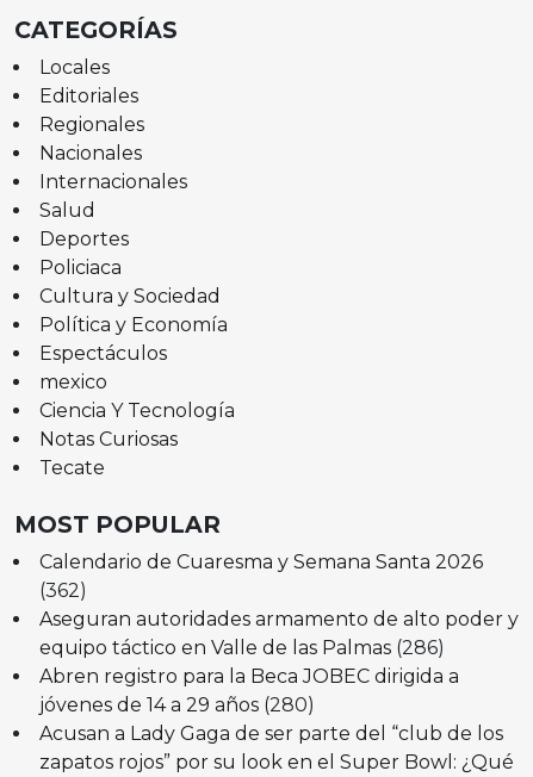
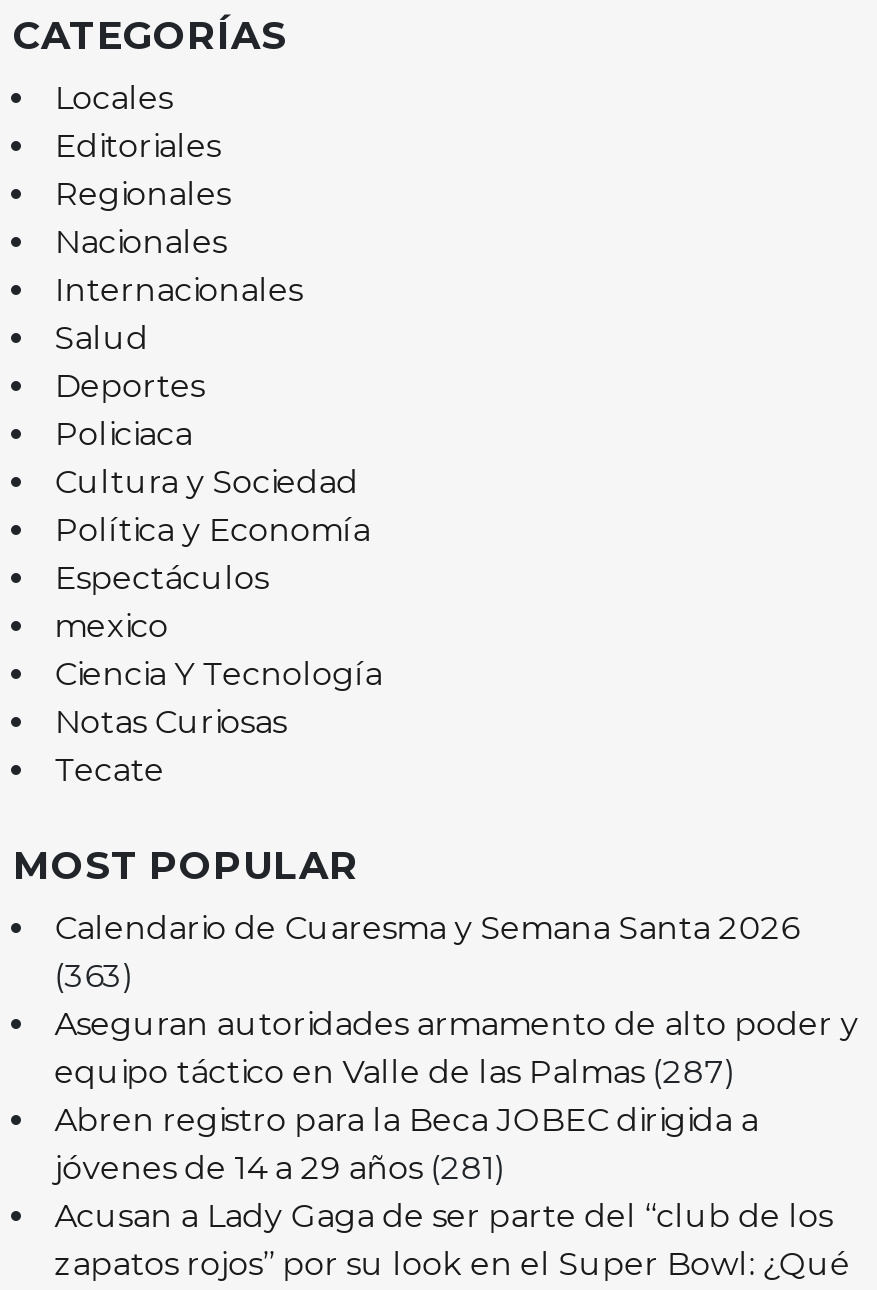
- (362)
+ (363)

- equipo táctico en Valle de las Palmas (286)
+ equipo táctico en Valle de las Palmas (287)

- jóvenes de 14 a 29 años (280)
+ jóvenes de 14 a 29 años (281)
